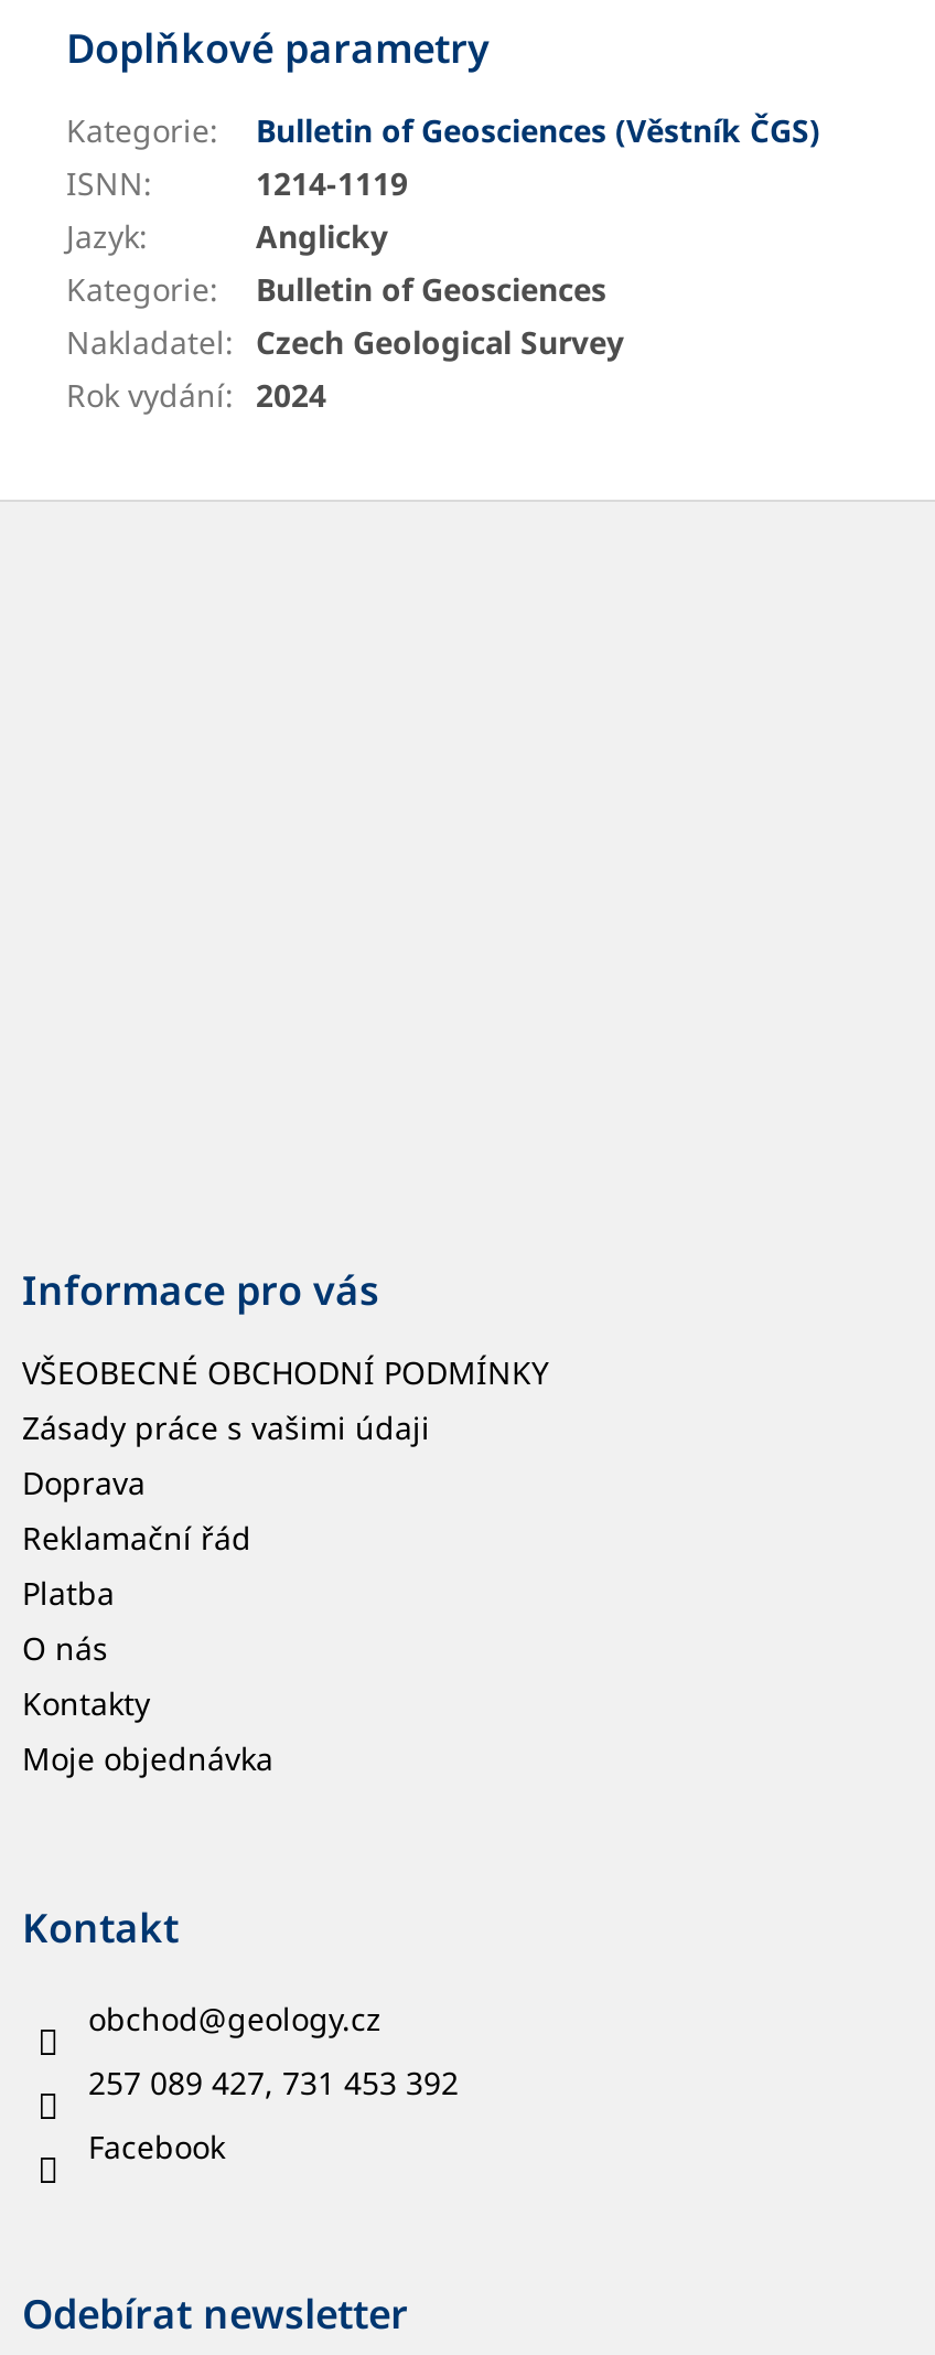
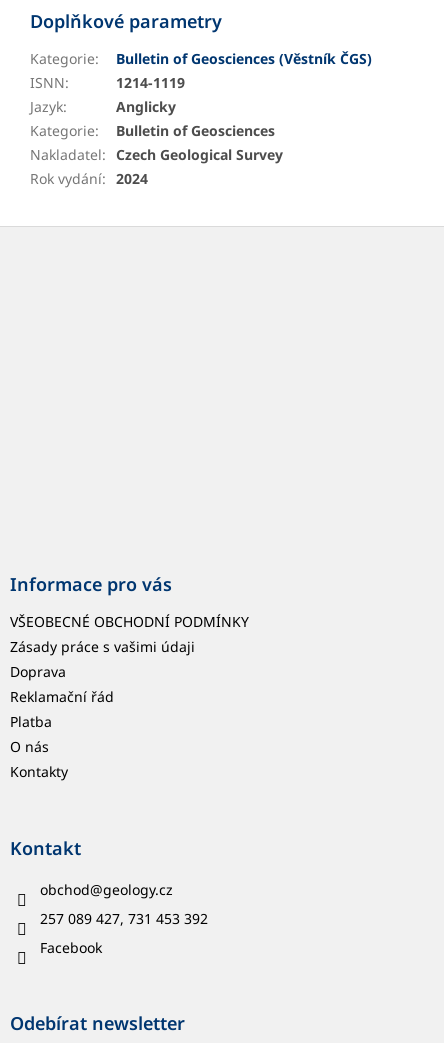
- Moje objednávka
